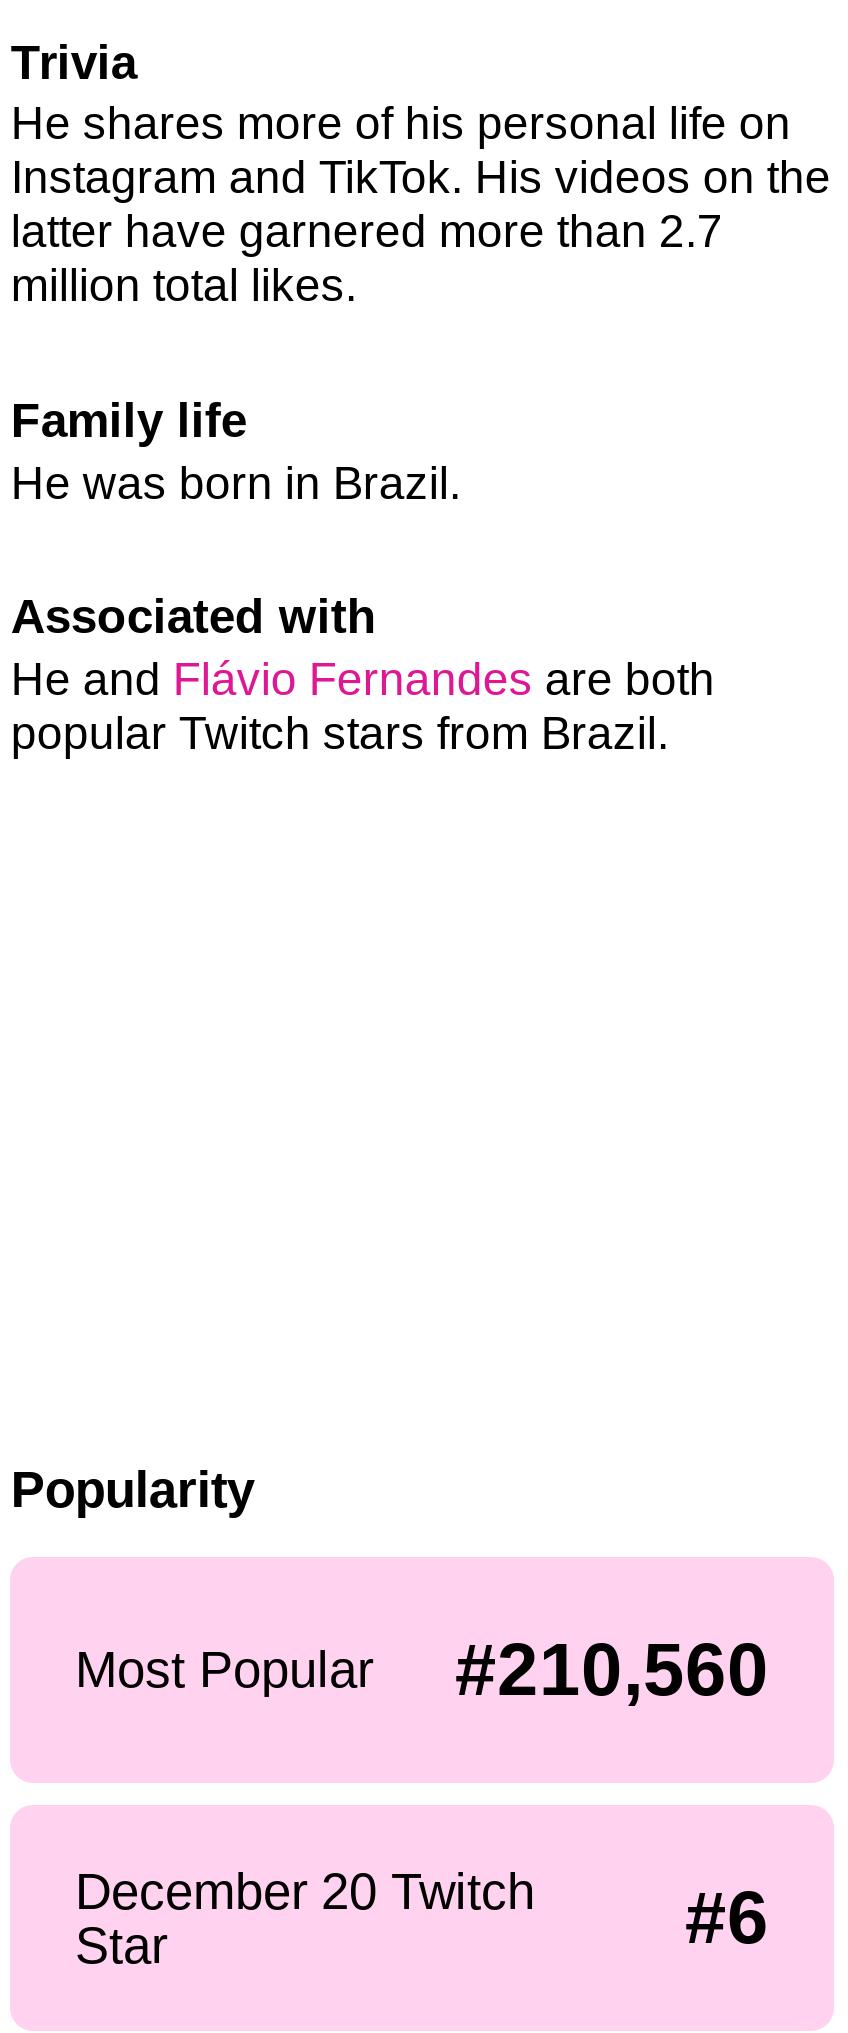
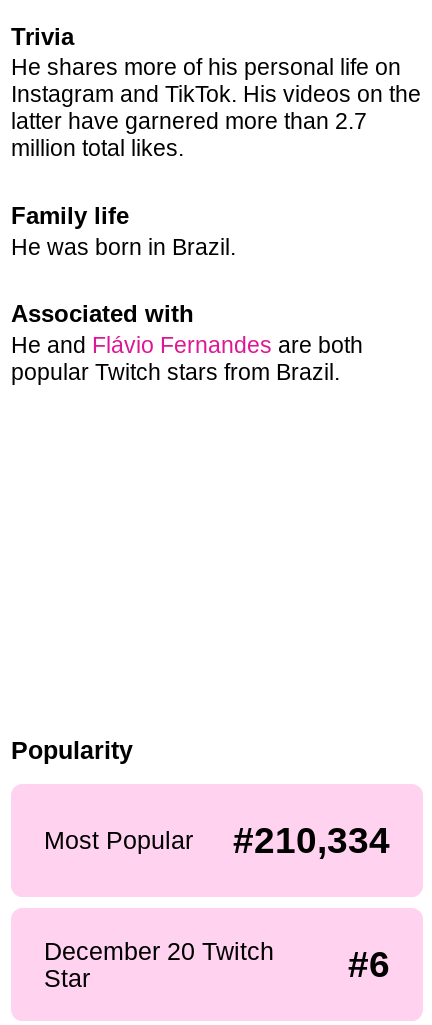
- Most Popular #210,560
+ Most Popular #210,334
